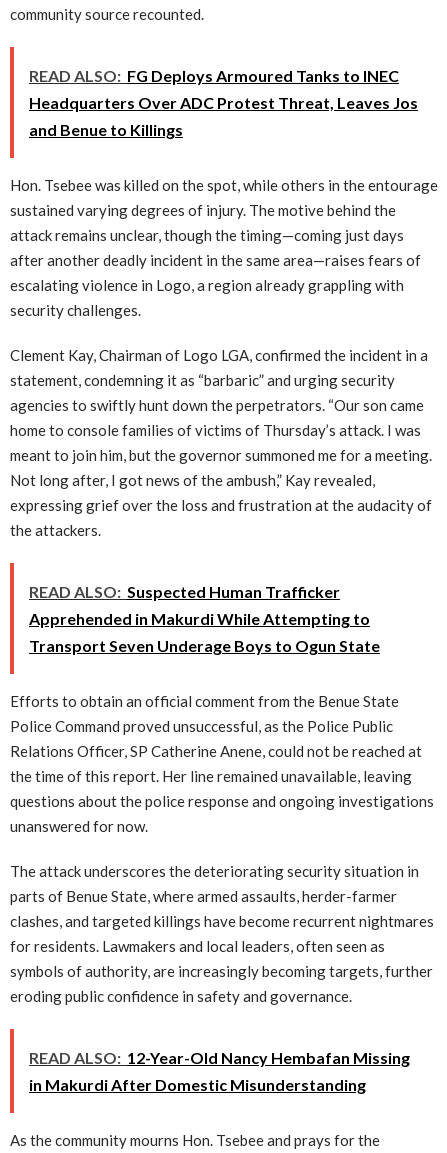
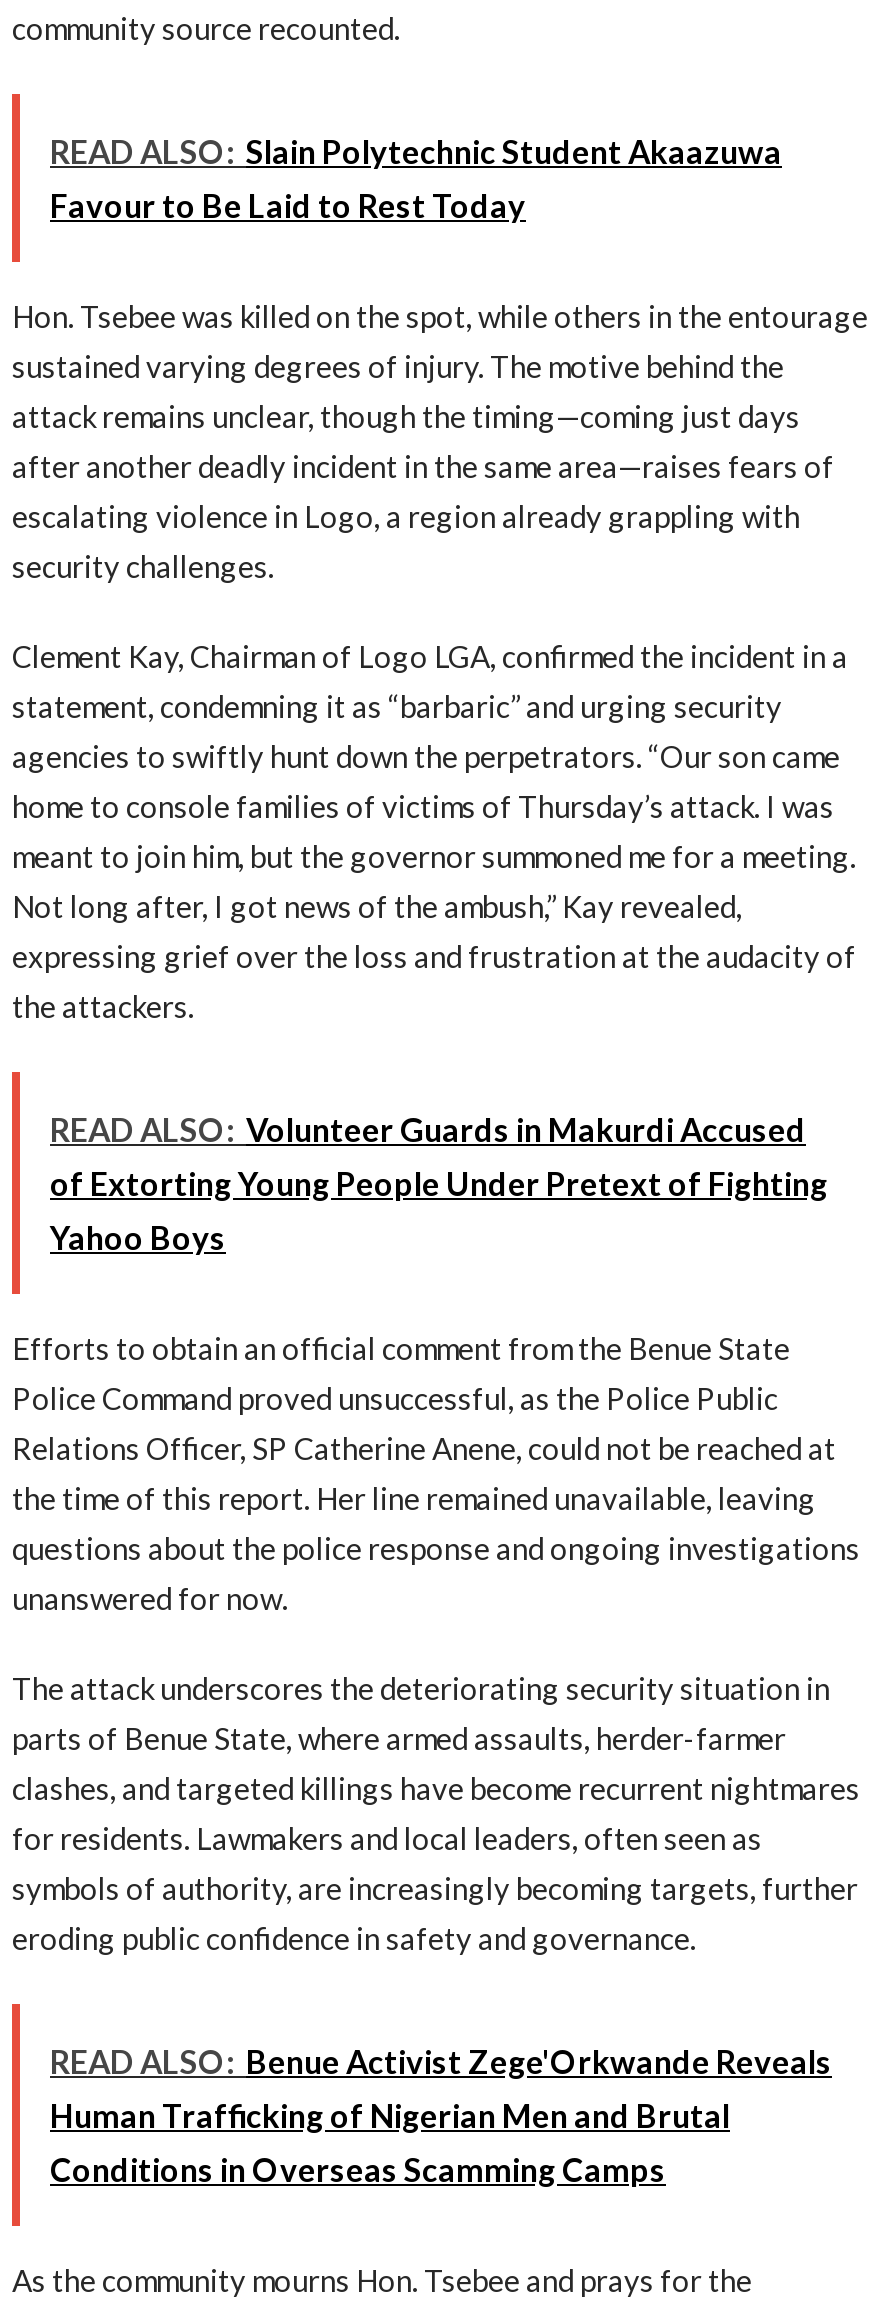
- READ ALSO: FG Deploys Armoured Tanks to INEC
- Headquarters Over ADC Protest Threat, Leaves Jos
- and Benue to Killings
+ READ ALSO: Slain Polytechnic Student Akaazuwa
+ Favour to Be Laid to Rest Today

moved up: Hon. Tsebee was killed on the spot, while others in the entourage | sustained varying degrees of injury. The motive behind the | attack remains unclear, though the timing—coming just days | ... | expressing grief over the loss and frustration at the audacity of | the attackers.

- READ ALSO: Suspected Human Trafficker
- Apprehended in Makurdi While Attempting to
- Transport Seven Underage Boys to Ogun State
+ READ ALSO: Volunteer Guards in Makurdi Accused
+ of Extorting Young People Under Pretext of Fighting
+ Yahoo Boys

moved up: Efforts to obtain an official comment from the Benue State | Police Command proved unsuccessful, as the Police Public | Relations Officer, SP Catherine Anene, could not be reached at | ... | symbols of authority, are increasingly becoming targets, further | eroding public confidence in safety and governance.

- READ ALSO: 12-Year-Old Nancy Hembafan Missing
- in Makurdi After Domestic Misunderstanding
+ READ ALSO: Benue Activist Zege'Orkwande Reveals
+ Human Trafficking of Nigerian Men and Brutal
+ Conditions in Overseas Scamming Camps
